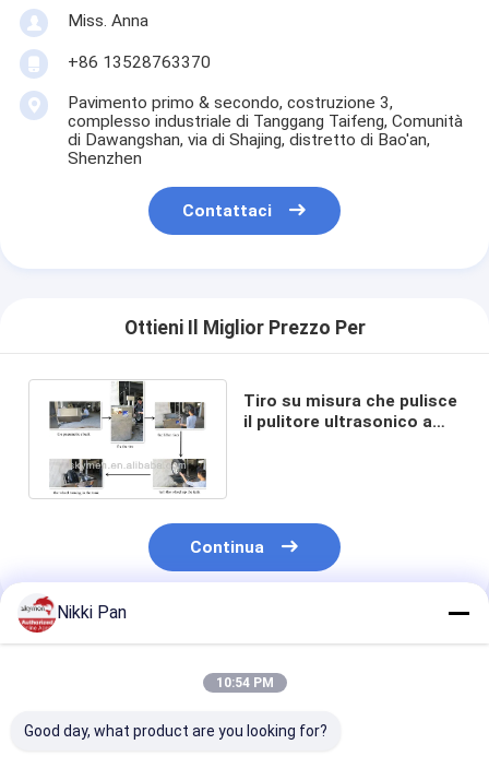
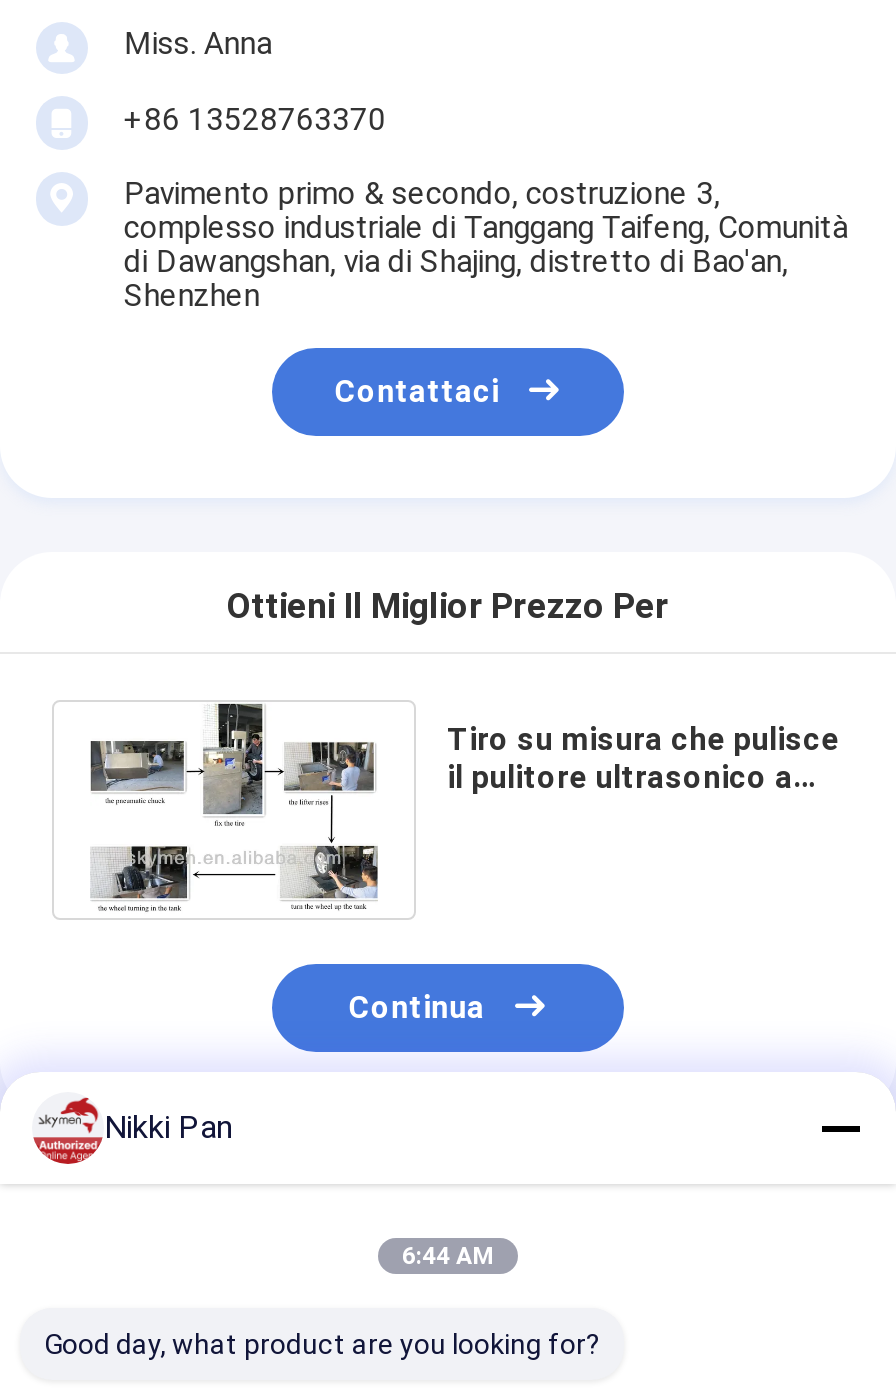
- 10:54 PM
+ 6:44 AM
